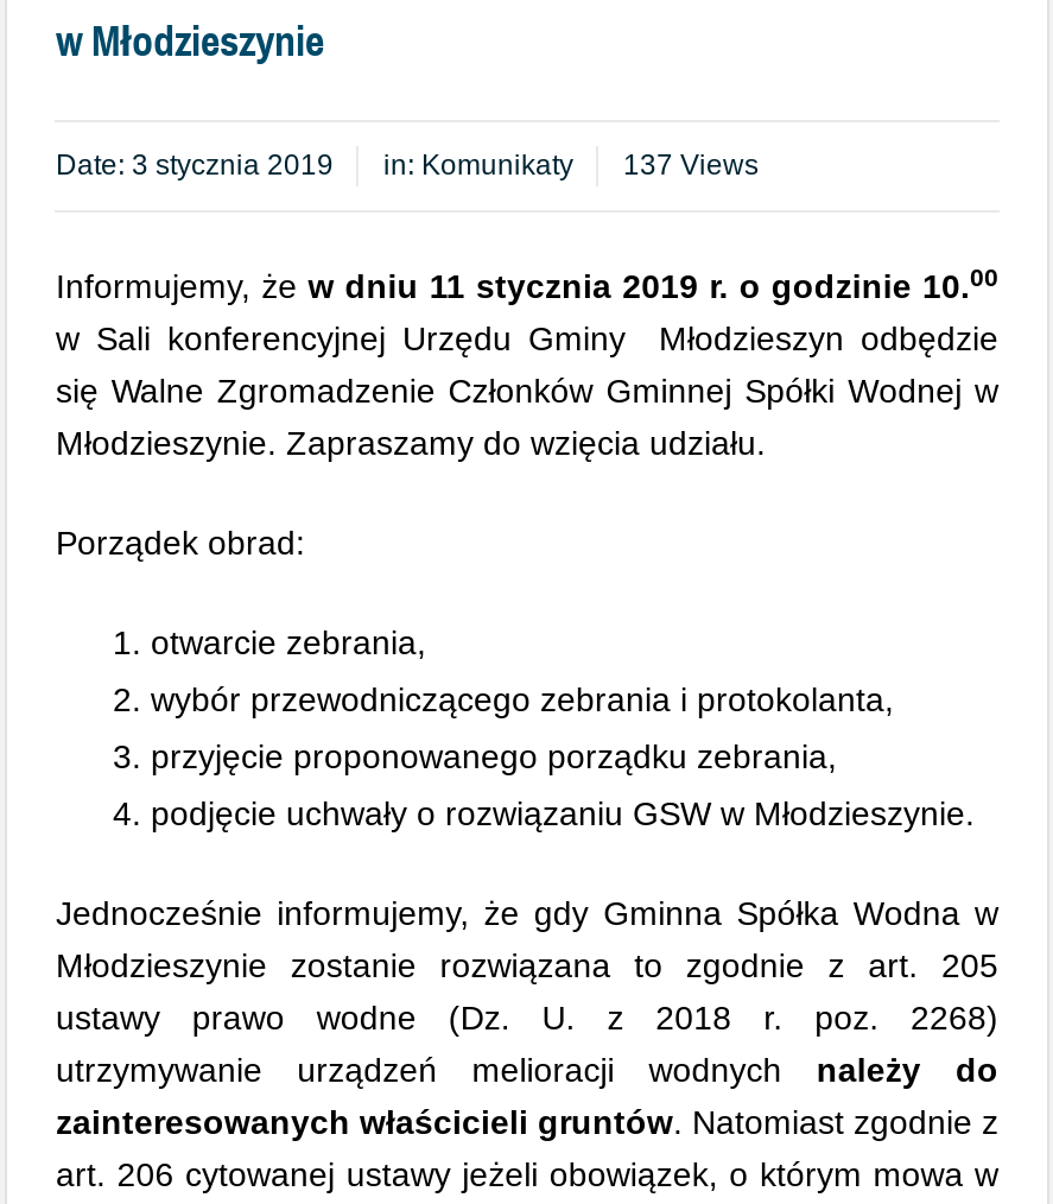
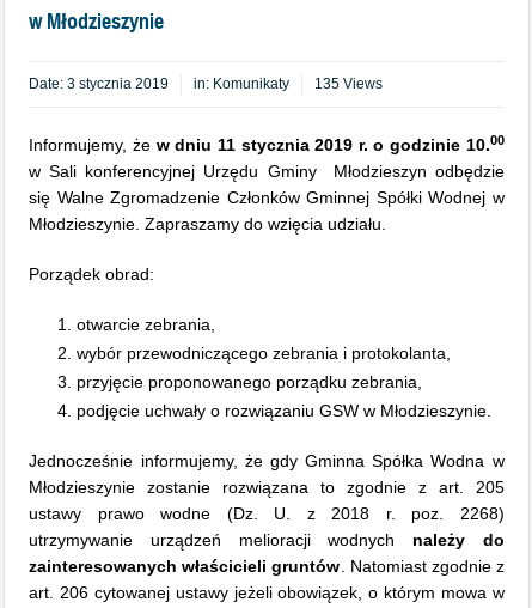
- Date: 3 stycznia 2019 in: Komunikaty 137 Views
+ Date: 3 stycznia 2019 in: Komunikaty 135 Views
